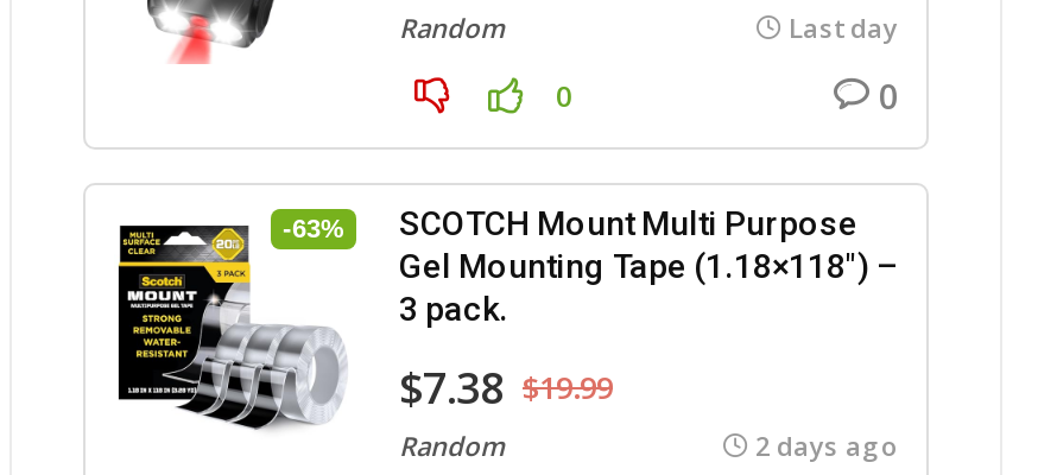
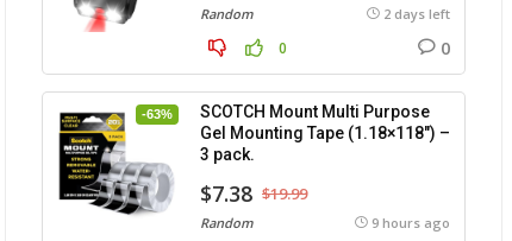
- Last day
+ 2 days left

- 2 days ago
+ 9 hours ago
